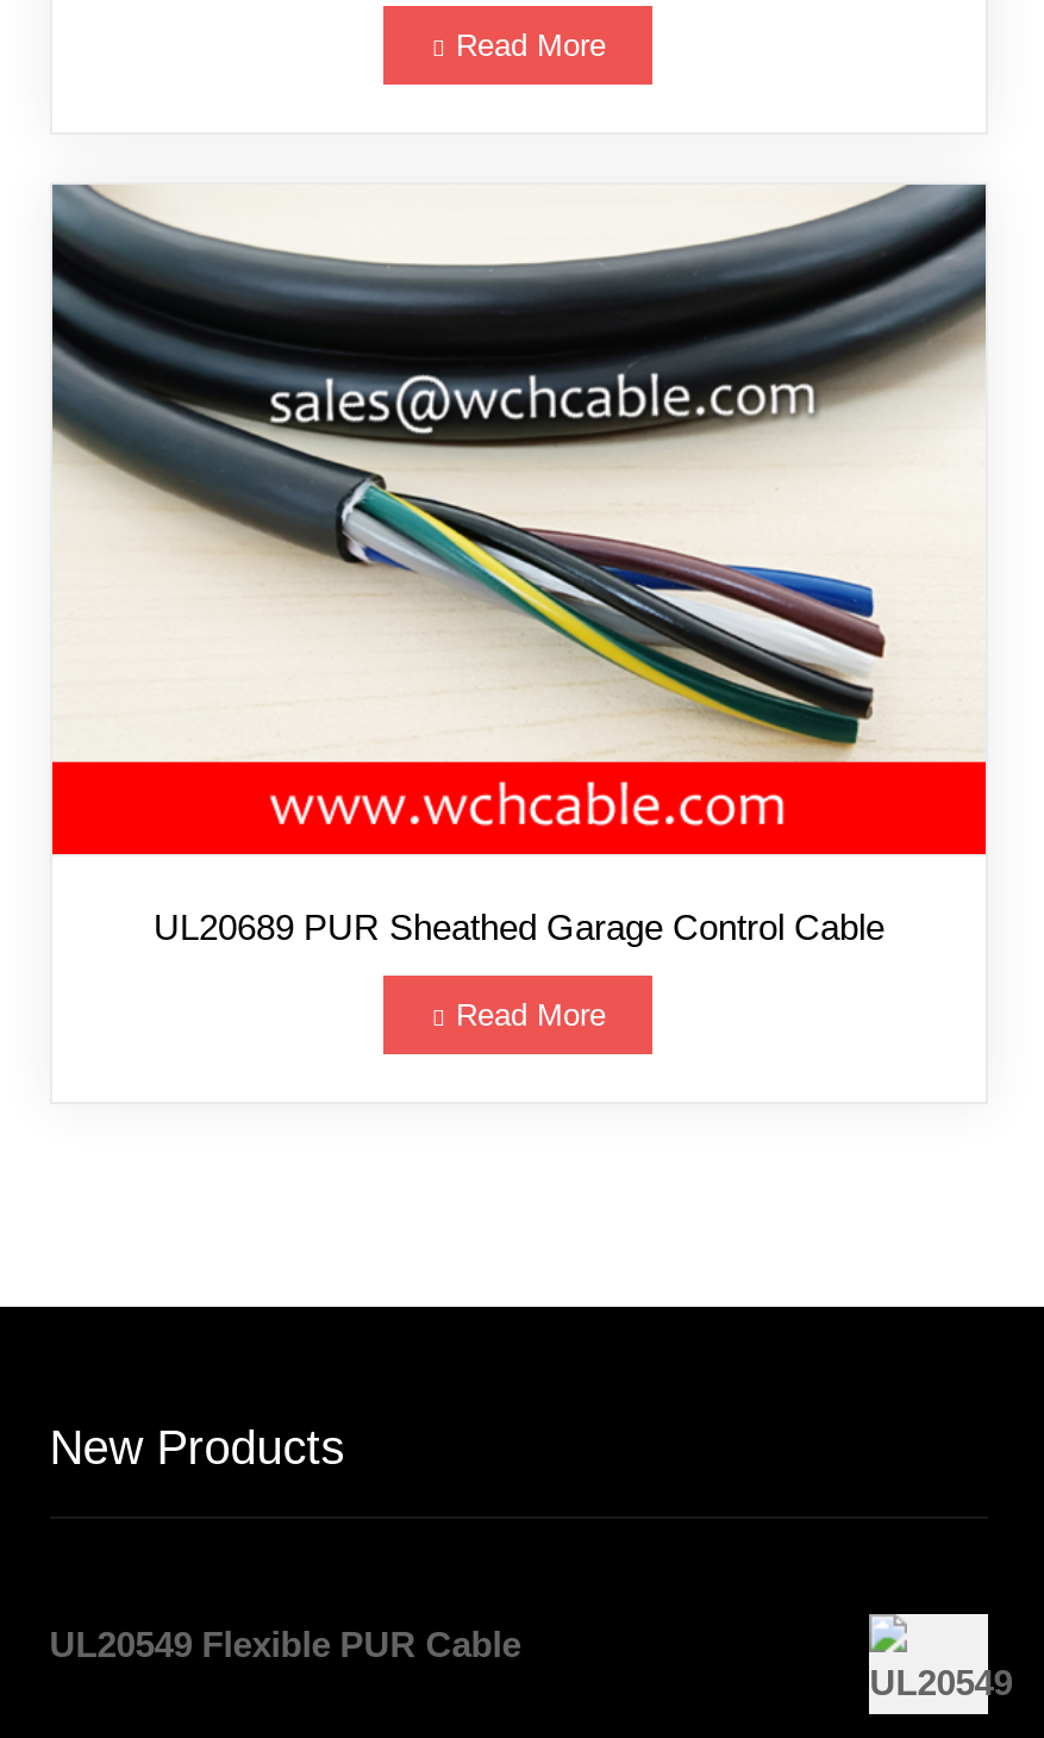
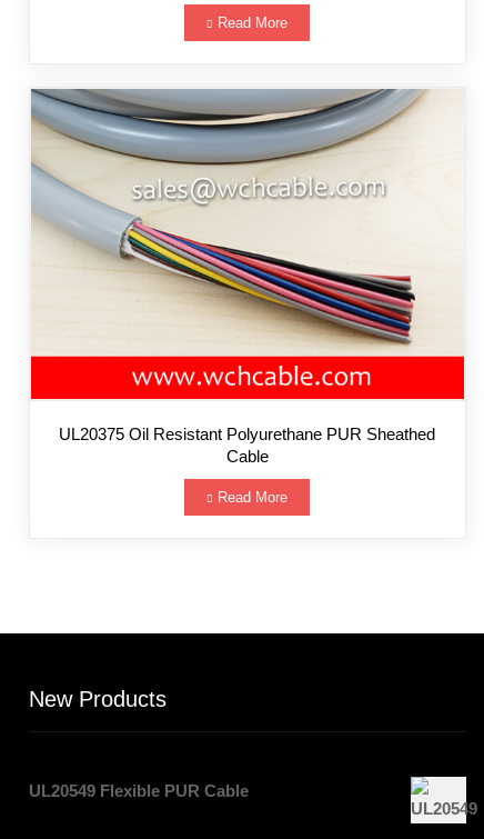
- [image]
+ [image]

- UL20689 PUR Sheathed Garage Control Cable
+ UL20375 Oil Resistant Polyurethane PUR Sheathed
+ Cable
